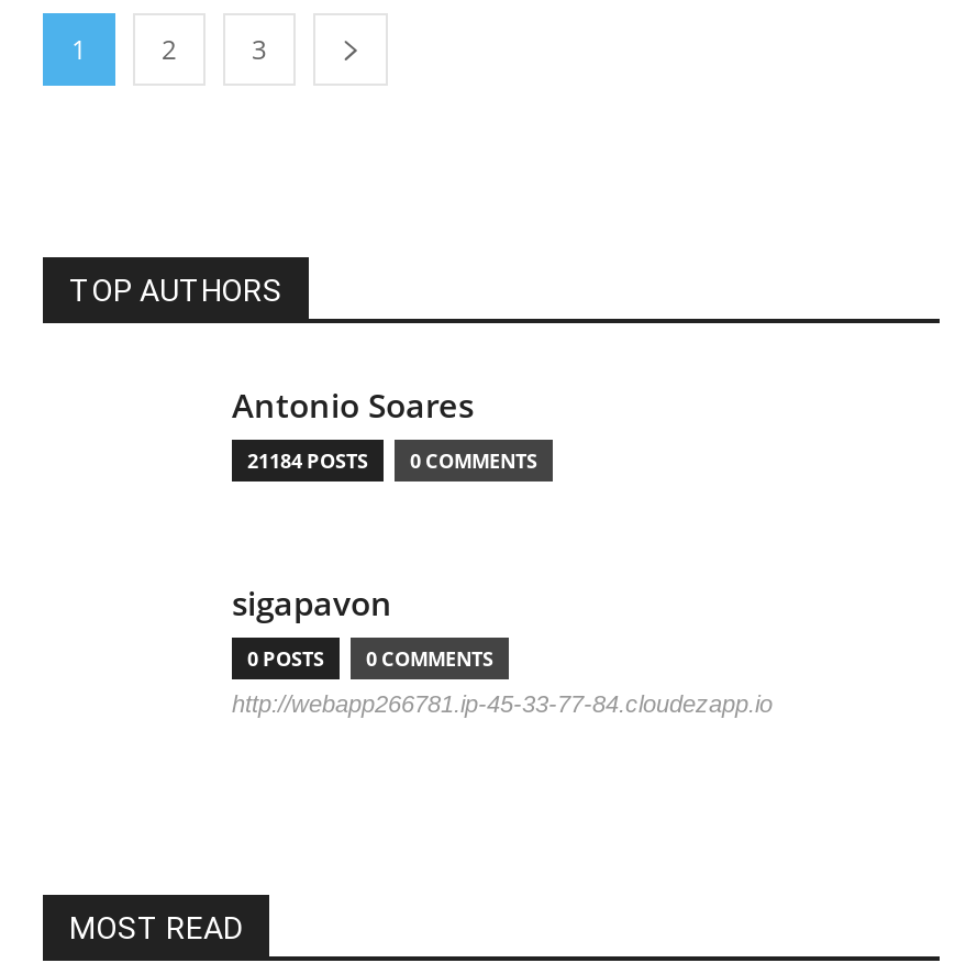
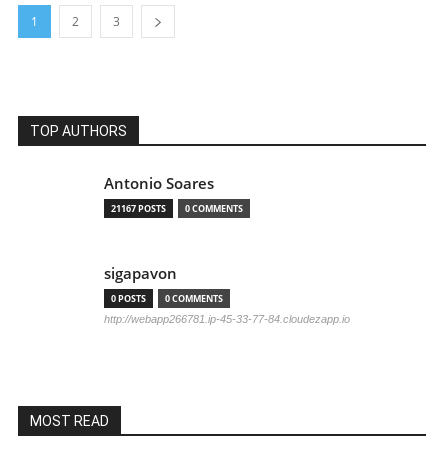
- 21184 POSTS 0 COMMENTS
+ 21167 POSTS 0 COMMENTS
